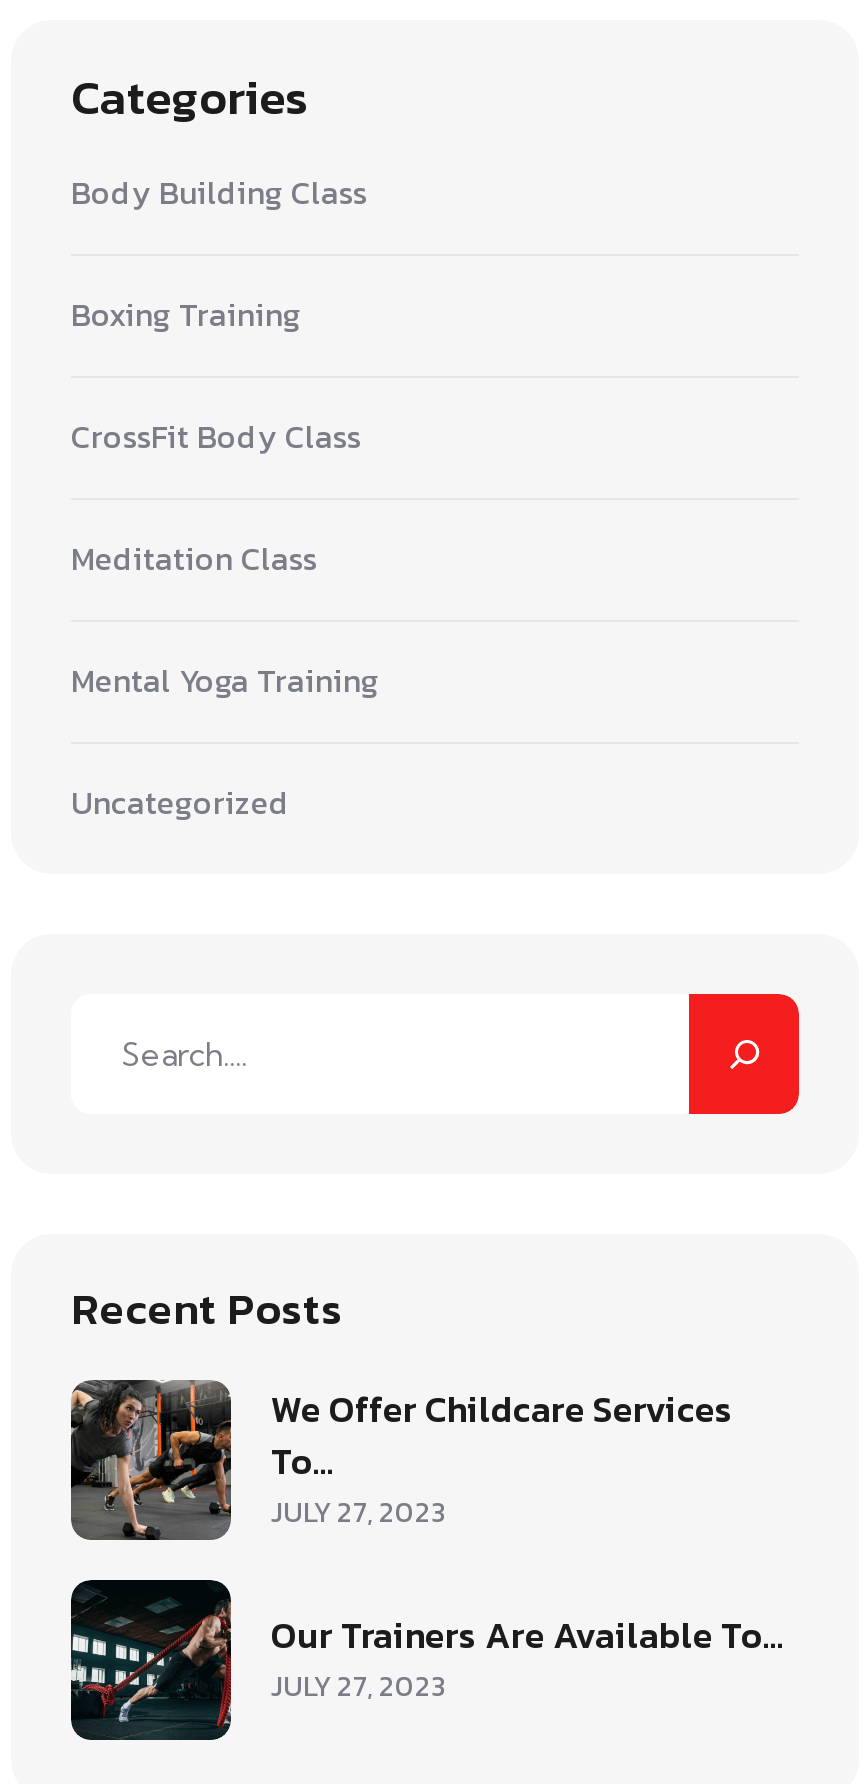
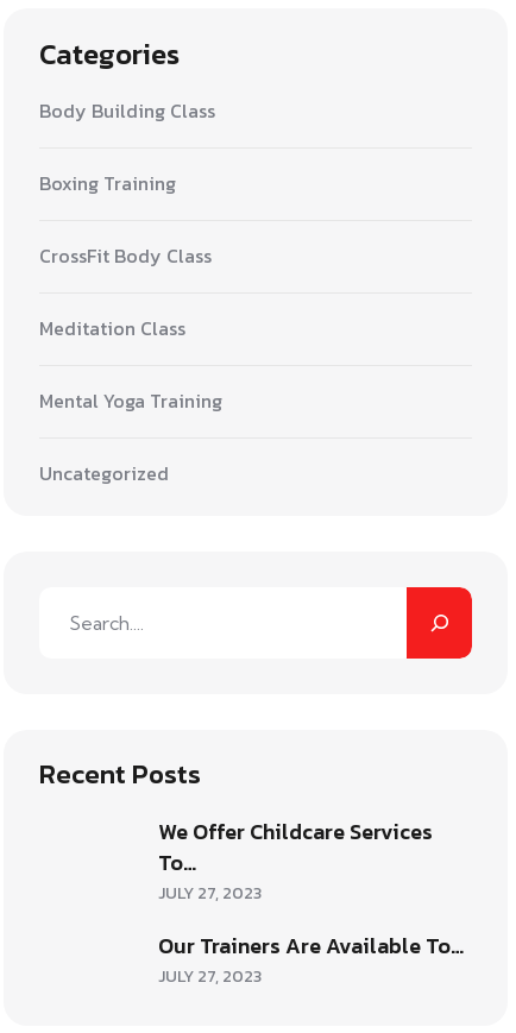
- [image]

- [image]
